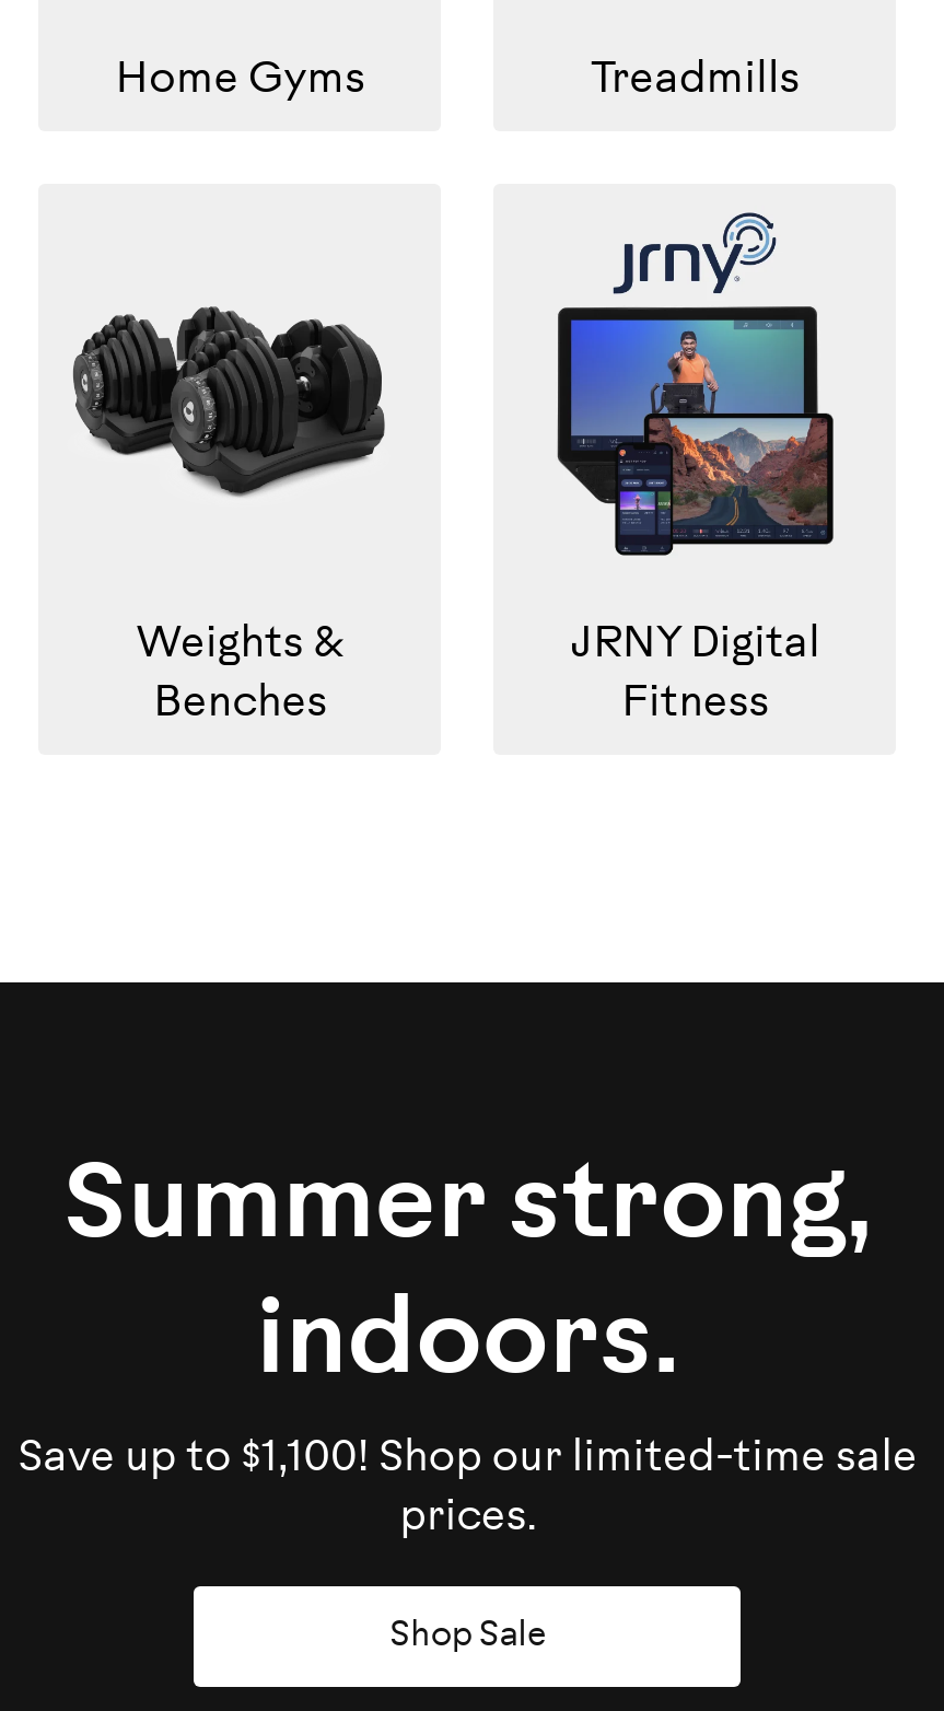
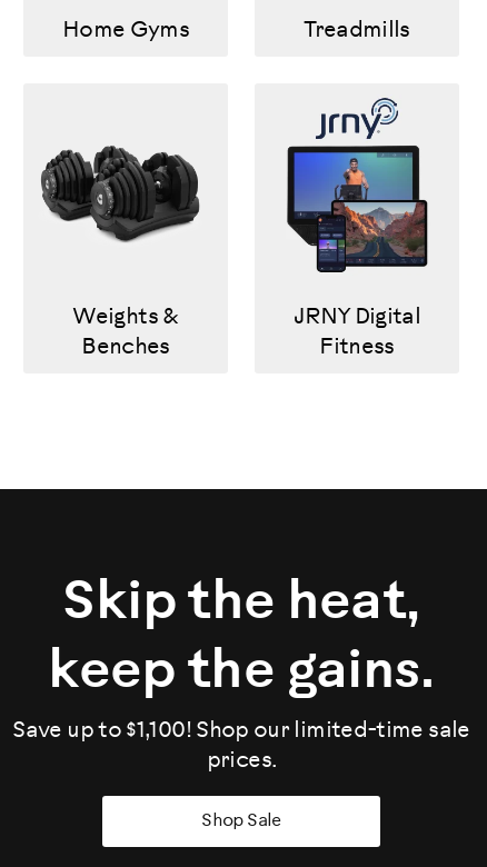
- Summer strong,
- indoors.
+ Skip the heat,
+ keep the gains.
